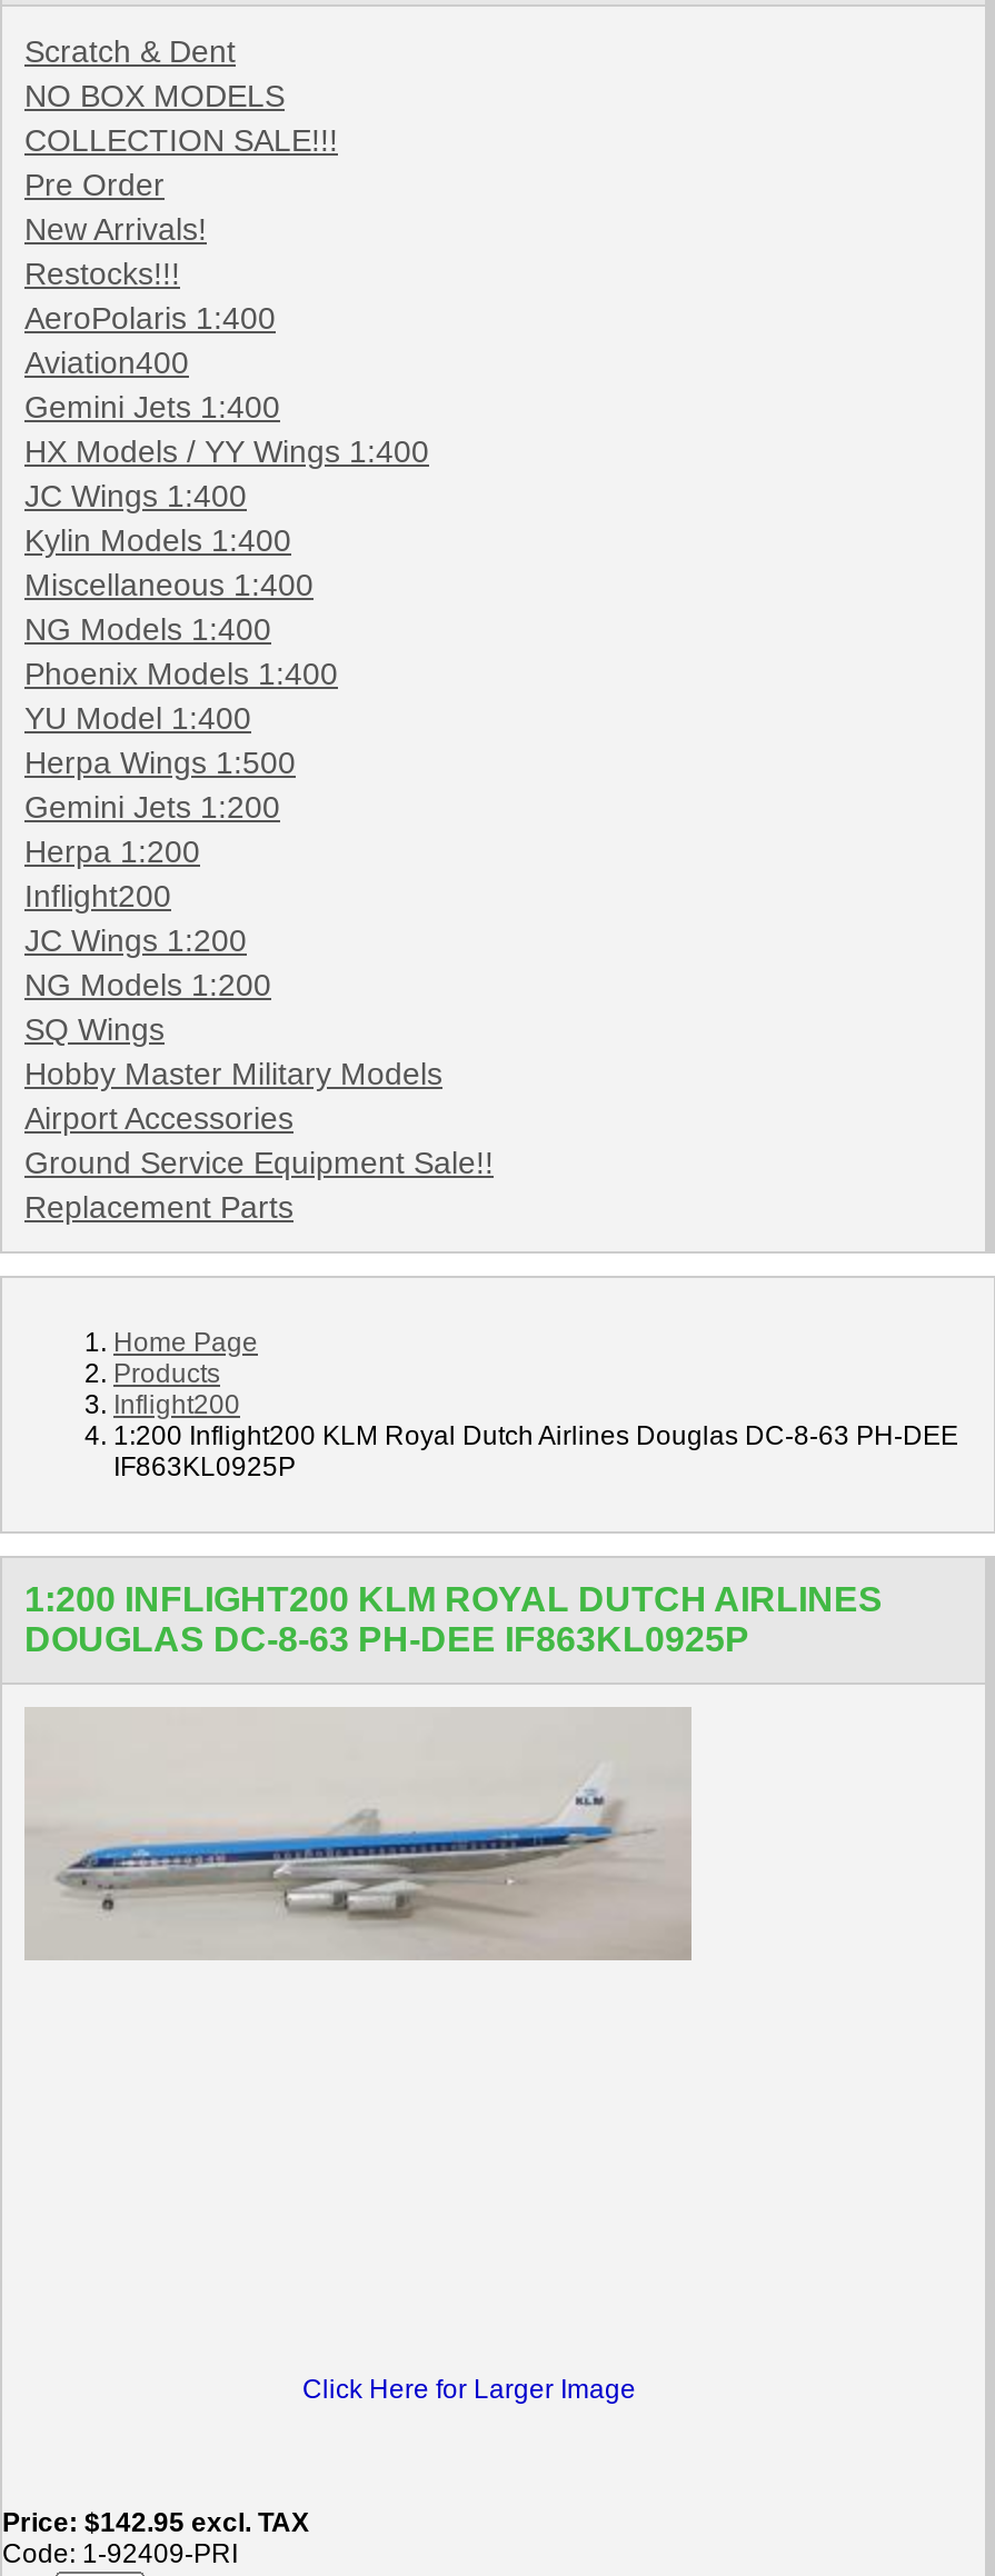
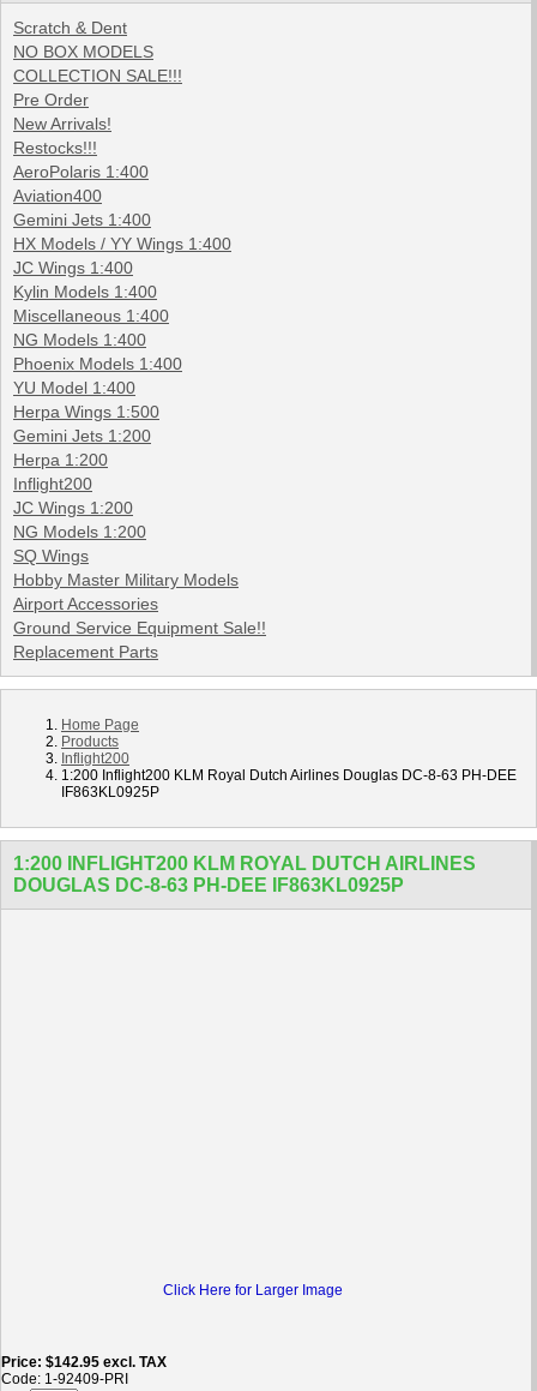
- [image]
